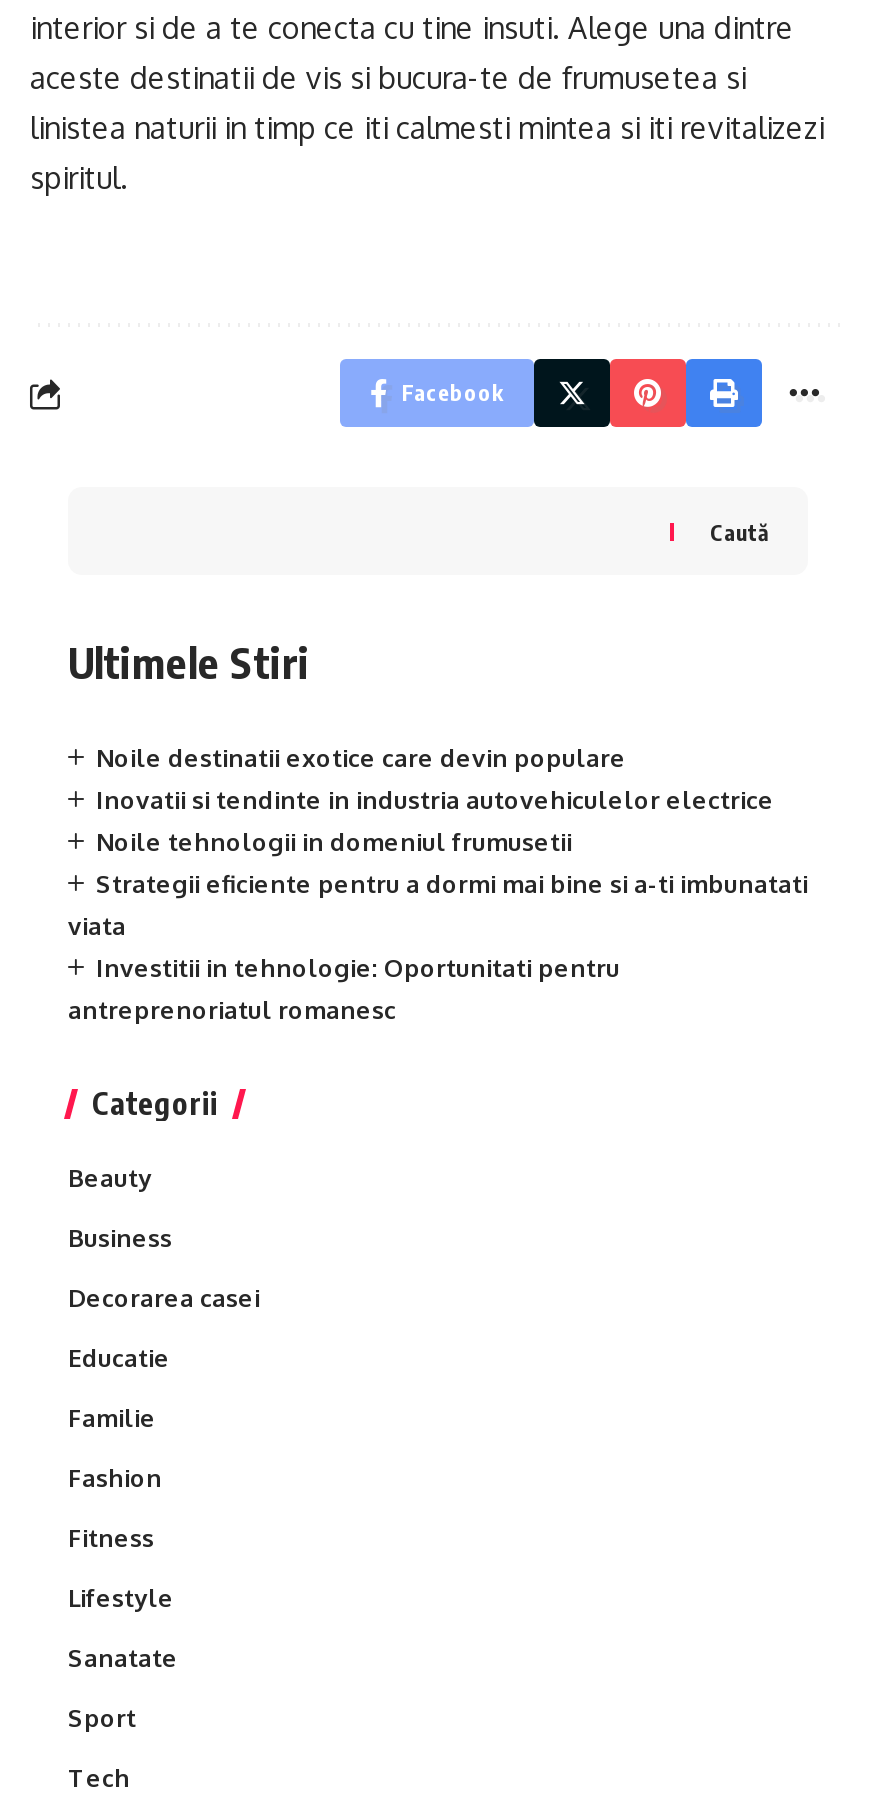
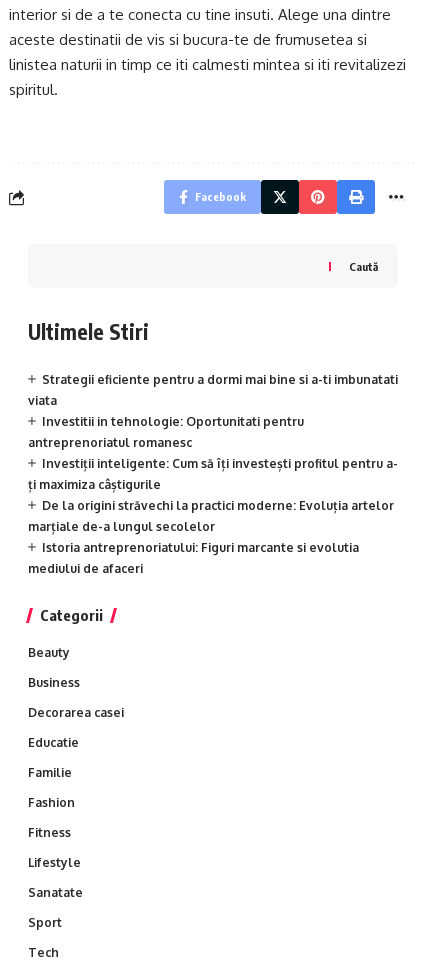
- Noile destinatii exotice care devin populare
- Inovatii si tendinte in industria autovehiculelor electrice
- Noile tehnologii in domeniul frumusetii

moved up: Strategii eficiente pentru a dormi mai bine si a-ti imbunatati | viata | Investitii in tehnologie: Oportunitati pentru | antreprenoriatul romanesc

+ Investiții inteligente: Cum să îți investești profitul pentru a-
+ ți maximiza câștigurile
+ De la origini străvechi la practici moderne: Evoluția artelor
+ marțiale de-a lungul secolelor
+ Istoria antreprenoriatului: Figuri marcante si evolutia
+ mediului de afaceri
